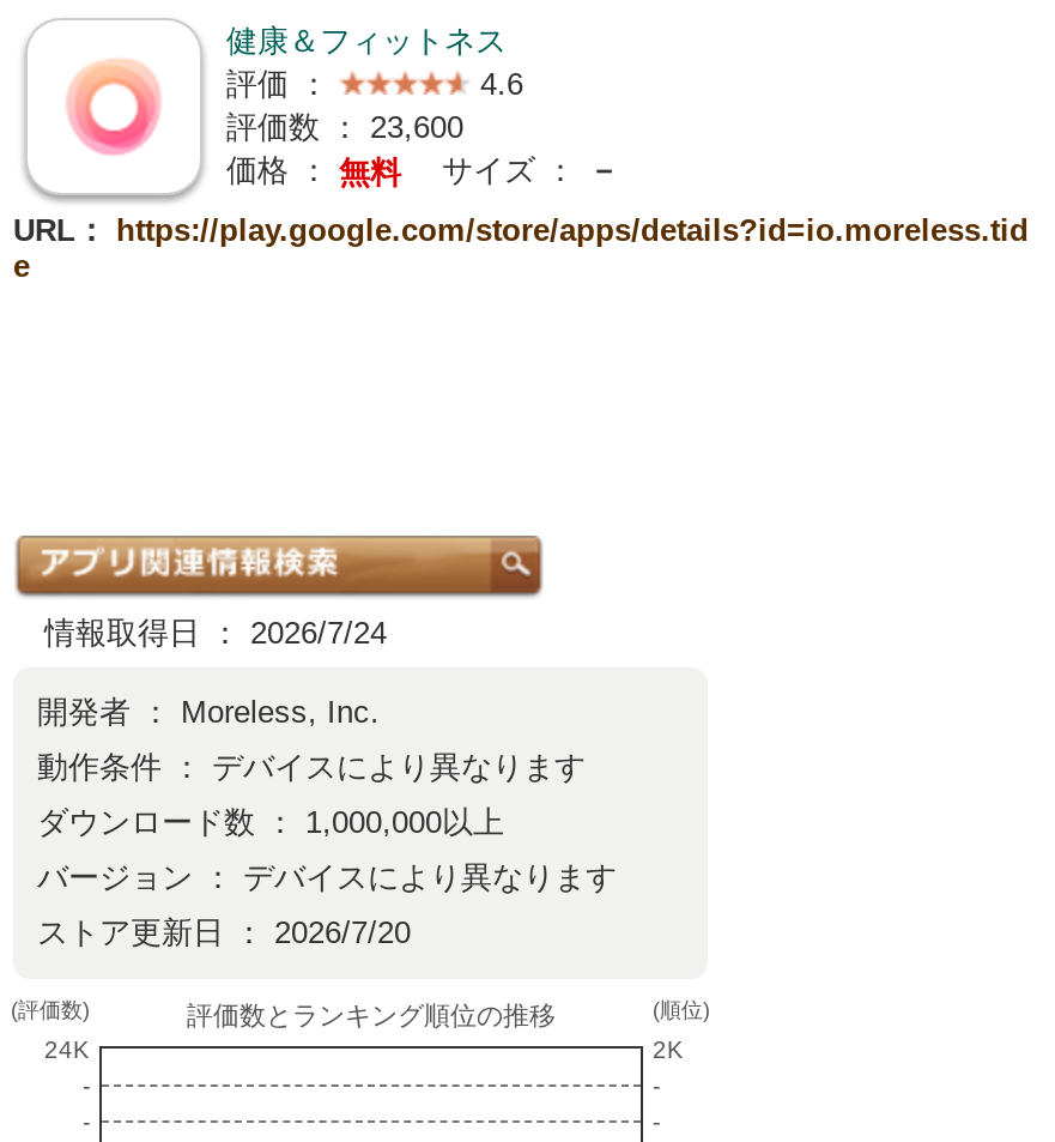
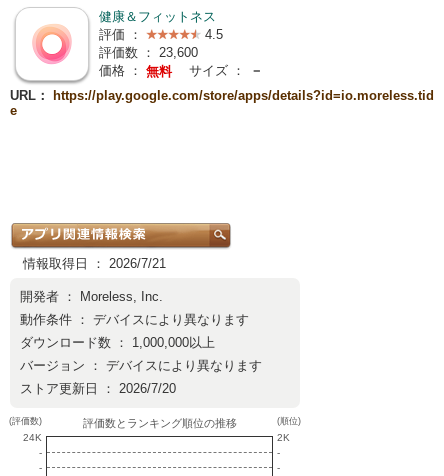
- 4.6
+ 4.5

- 情報取得日 ： 2026/7/24
+ 情報取得日 ： 2026/7/21
